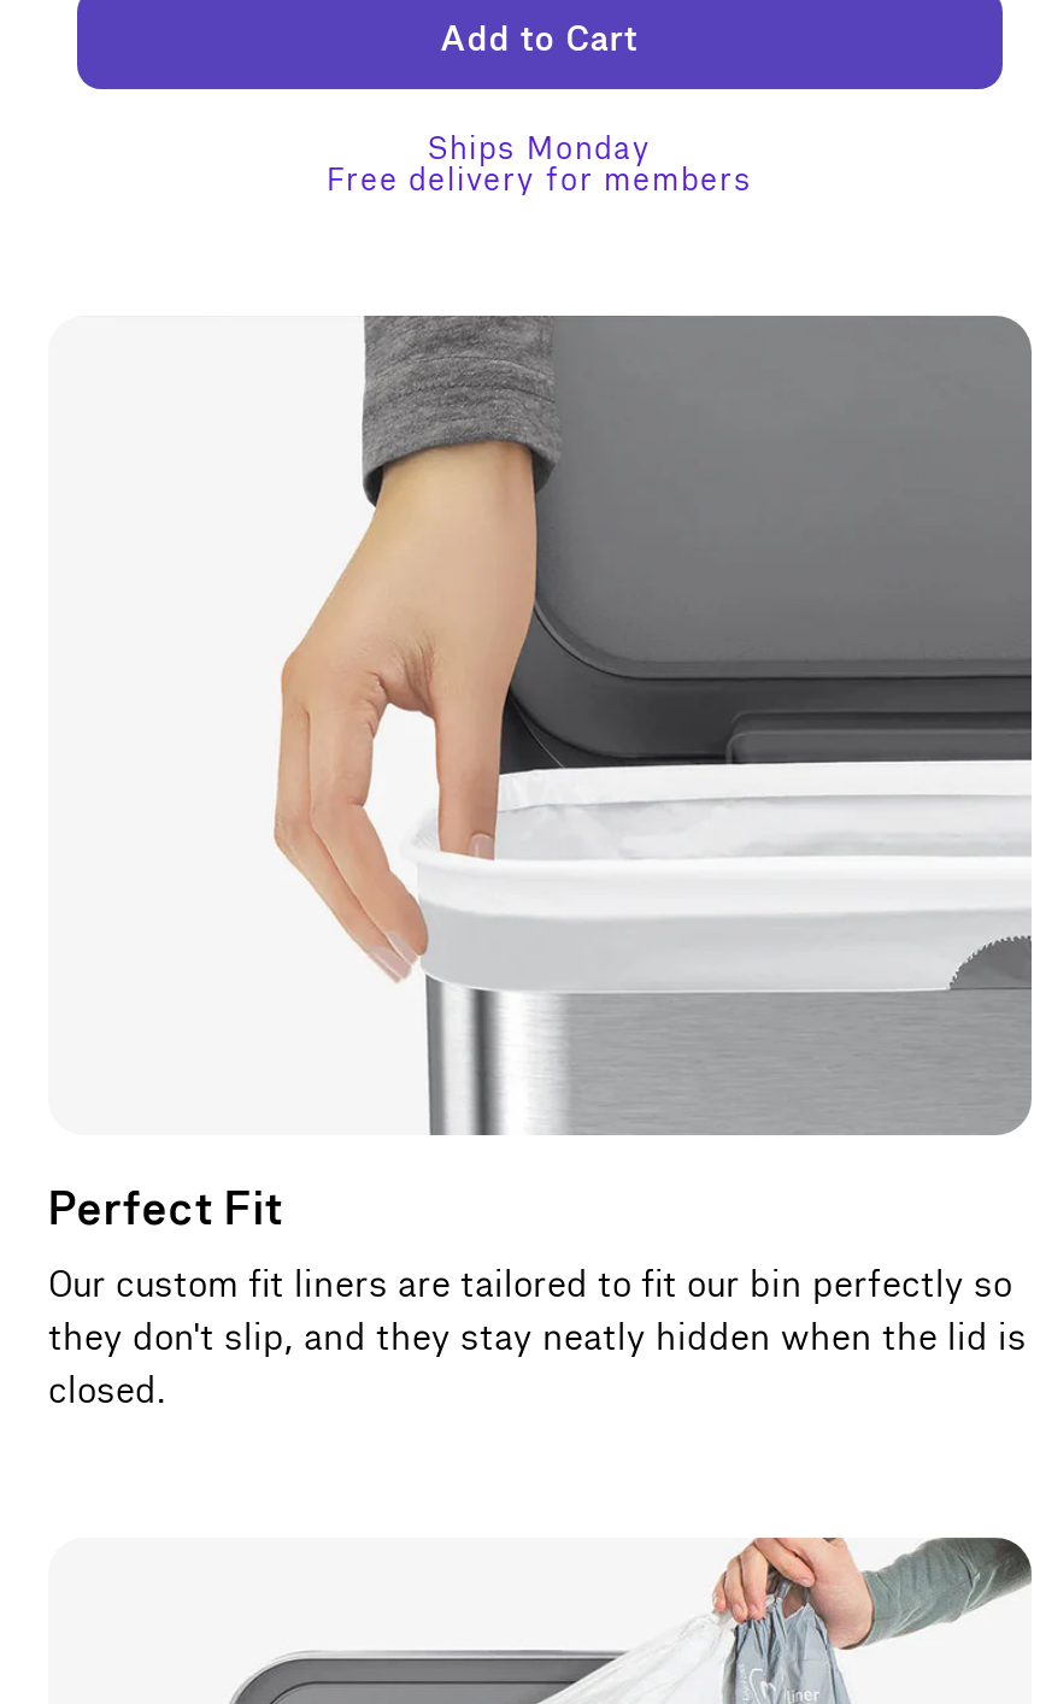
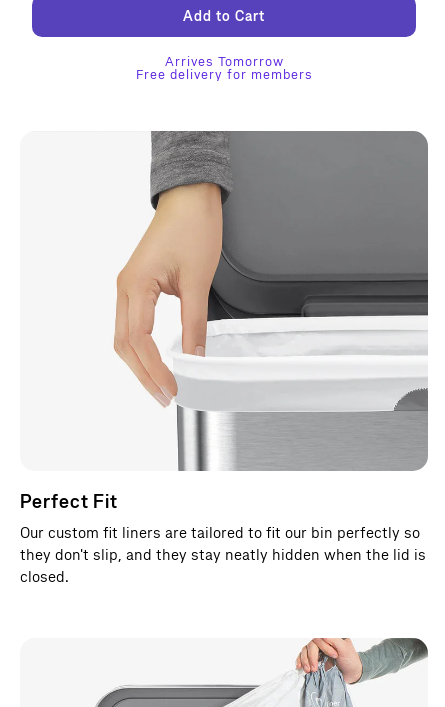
- Ships Monday
+ Arrives Tomorrow
